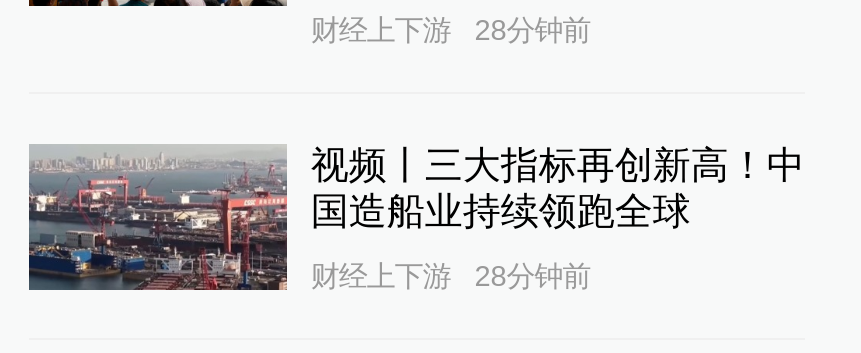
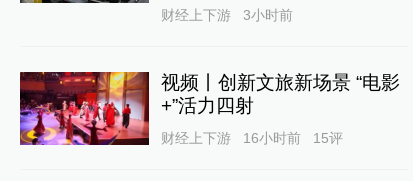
- 财经上下游 28分钟前
+ 财经上下游 3小时前

- [image]
- 视频丨三大指标再创新高！中
- 国造船业持续领跑全球
+ [image]
+ 视频丨创新文旅新场景 “电影
+ +”活力四射

- 28分钟前
+ 16小时前
+ 15评
